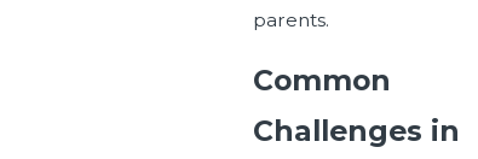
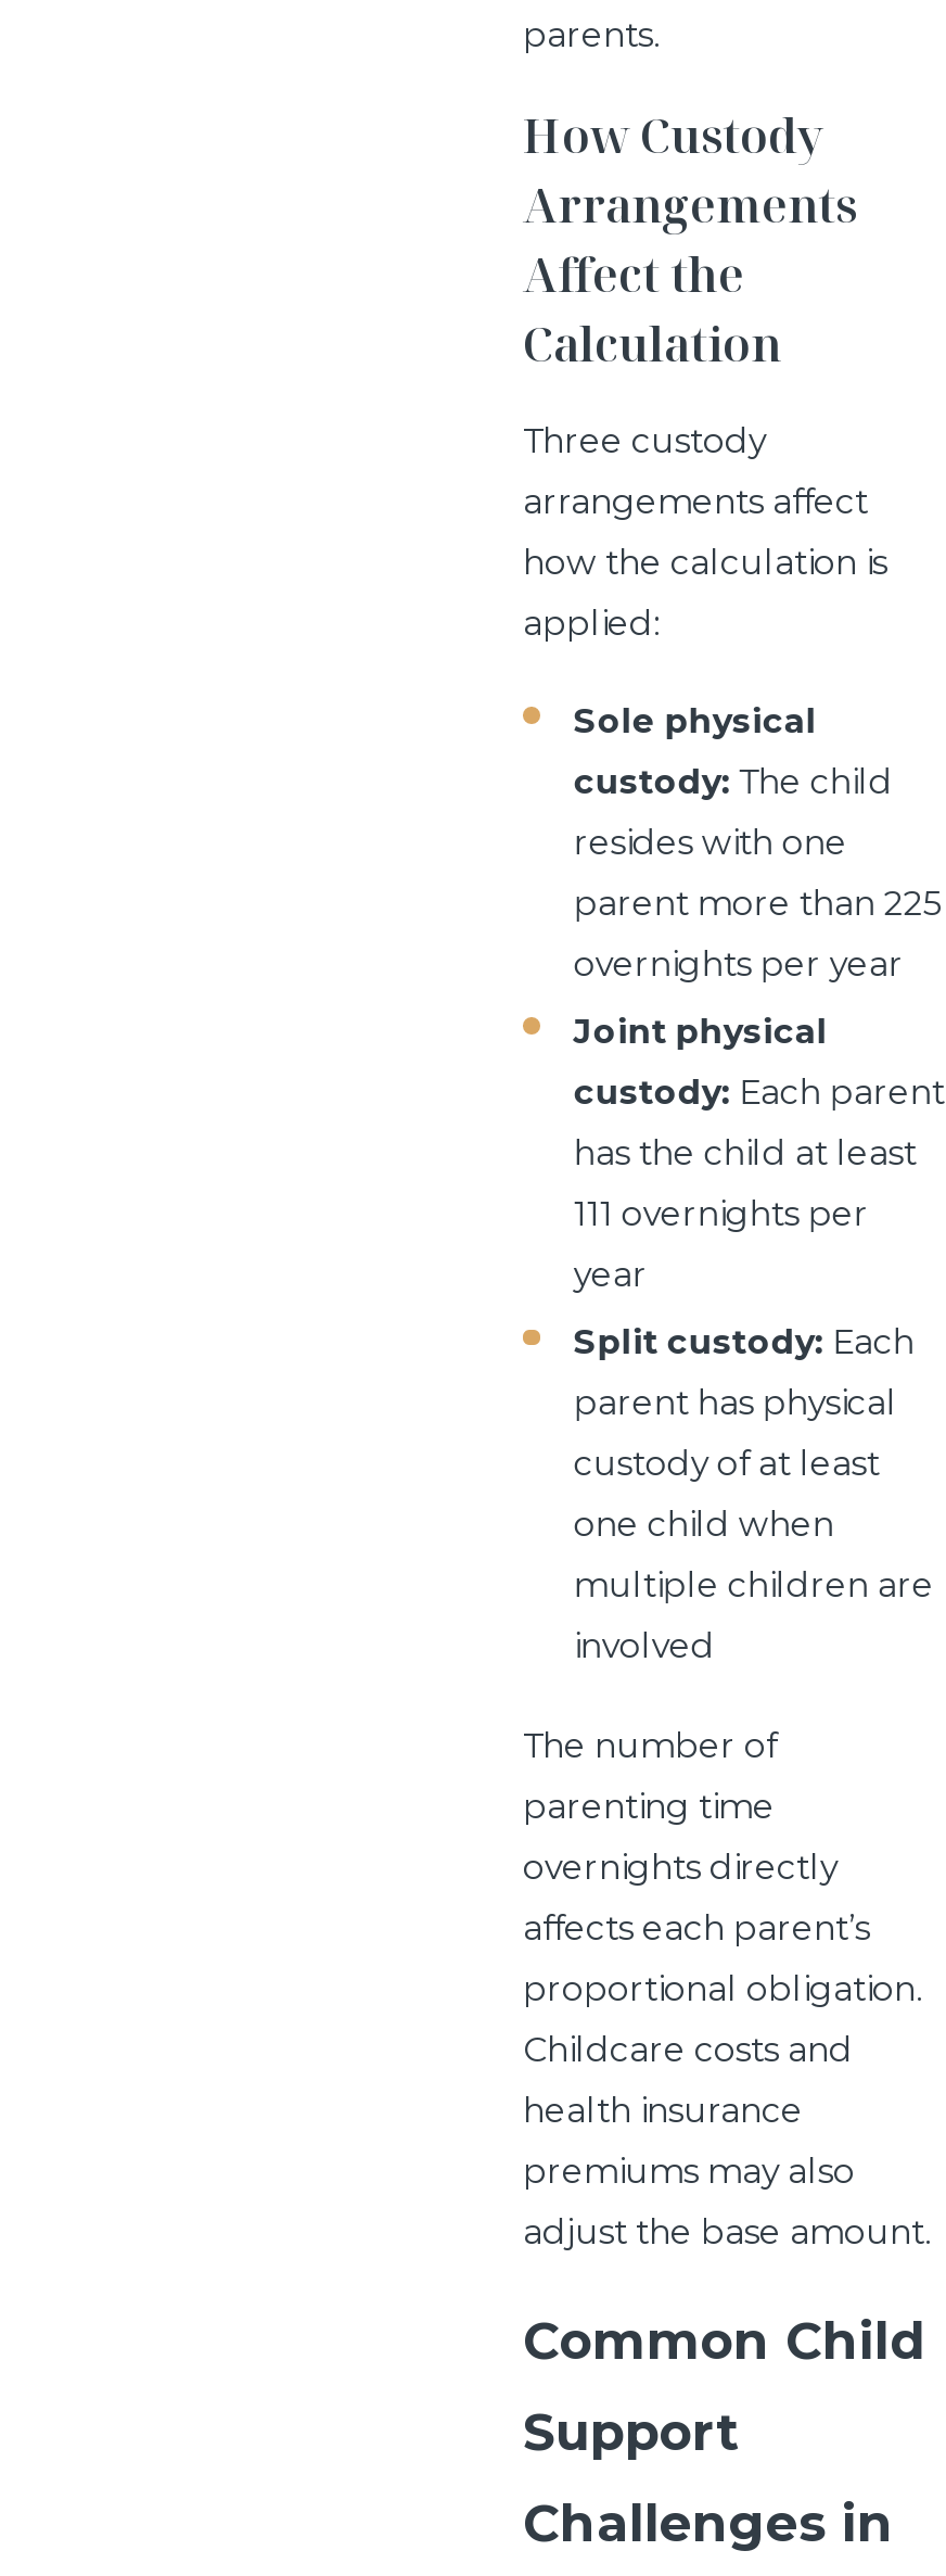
- Common
+ How Custody
+ Arrangements
+ Affect the
+ Calculation
+ Three custody
+ arrangements affect
+ how the calculation is
+ applied:
+ Sole physical
+ custody: The child
+ resides with one
+ parent more than 225
+ overnights per year
+ Joint physical
+ custody: Each parent
+ has the child at least
+ 111 overnights per
+ year
+ Split custody: Each
+ parent has physical
+ custody of at least
+ one child when
+ multiple children are
+ involved
+ The number of
+ parenting time
+ overnights directly
+ affects each parent’s
+ proportional obligation.
+ Childcare costs and
+ health insurance
+ premiums may also
+ adjust the base amount.
+ Common Child
+ Support
